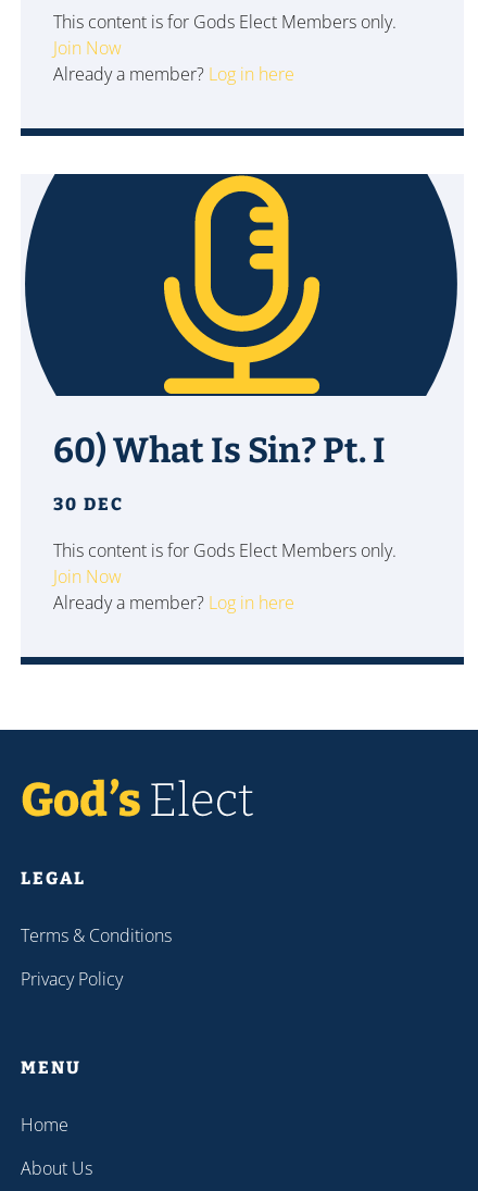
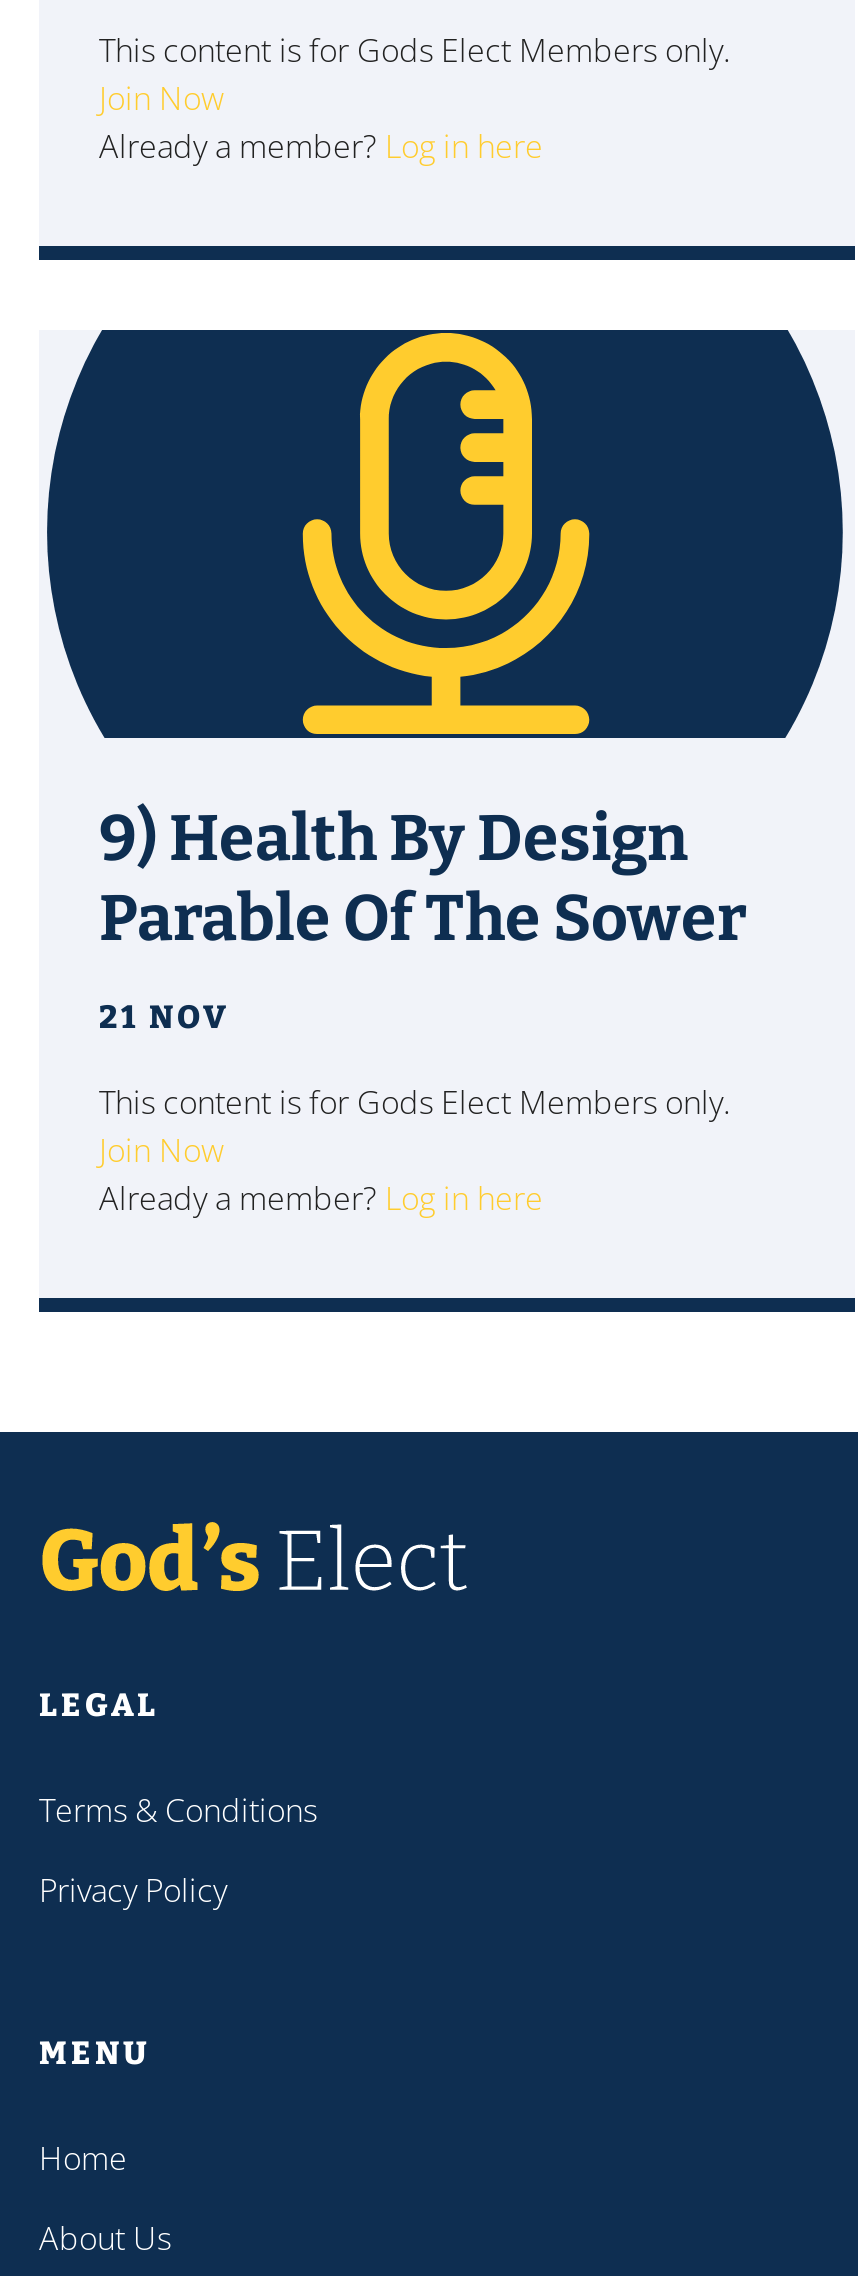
- 60) What Is Sin? Pt. I
+ 9) Health By Design
+ Parable Of The Sower

- 30 DEC
+ 21 NOV
